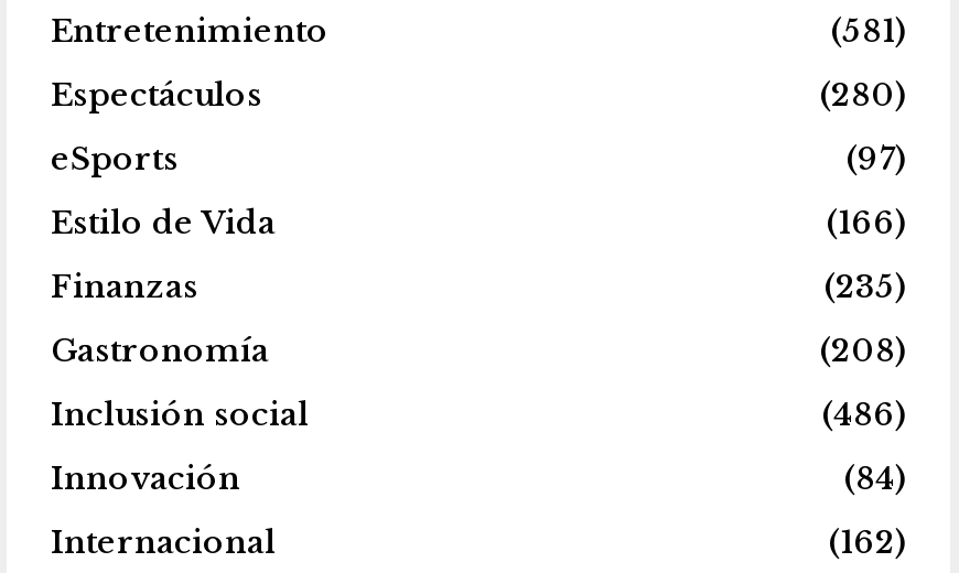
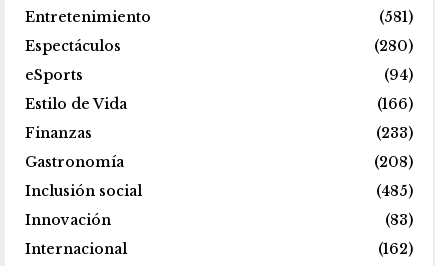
- (97)
+ (94)

- (235)
+ (233)

- (486)
+ (485)

- (84)
+ (83)
